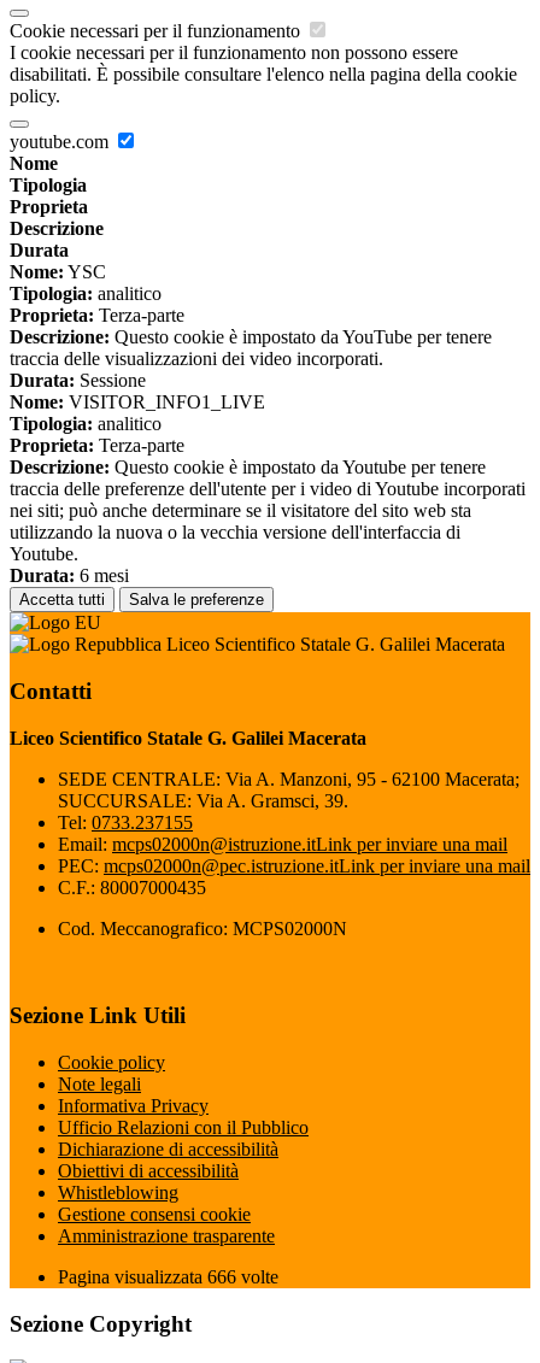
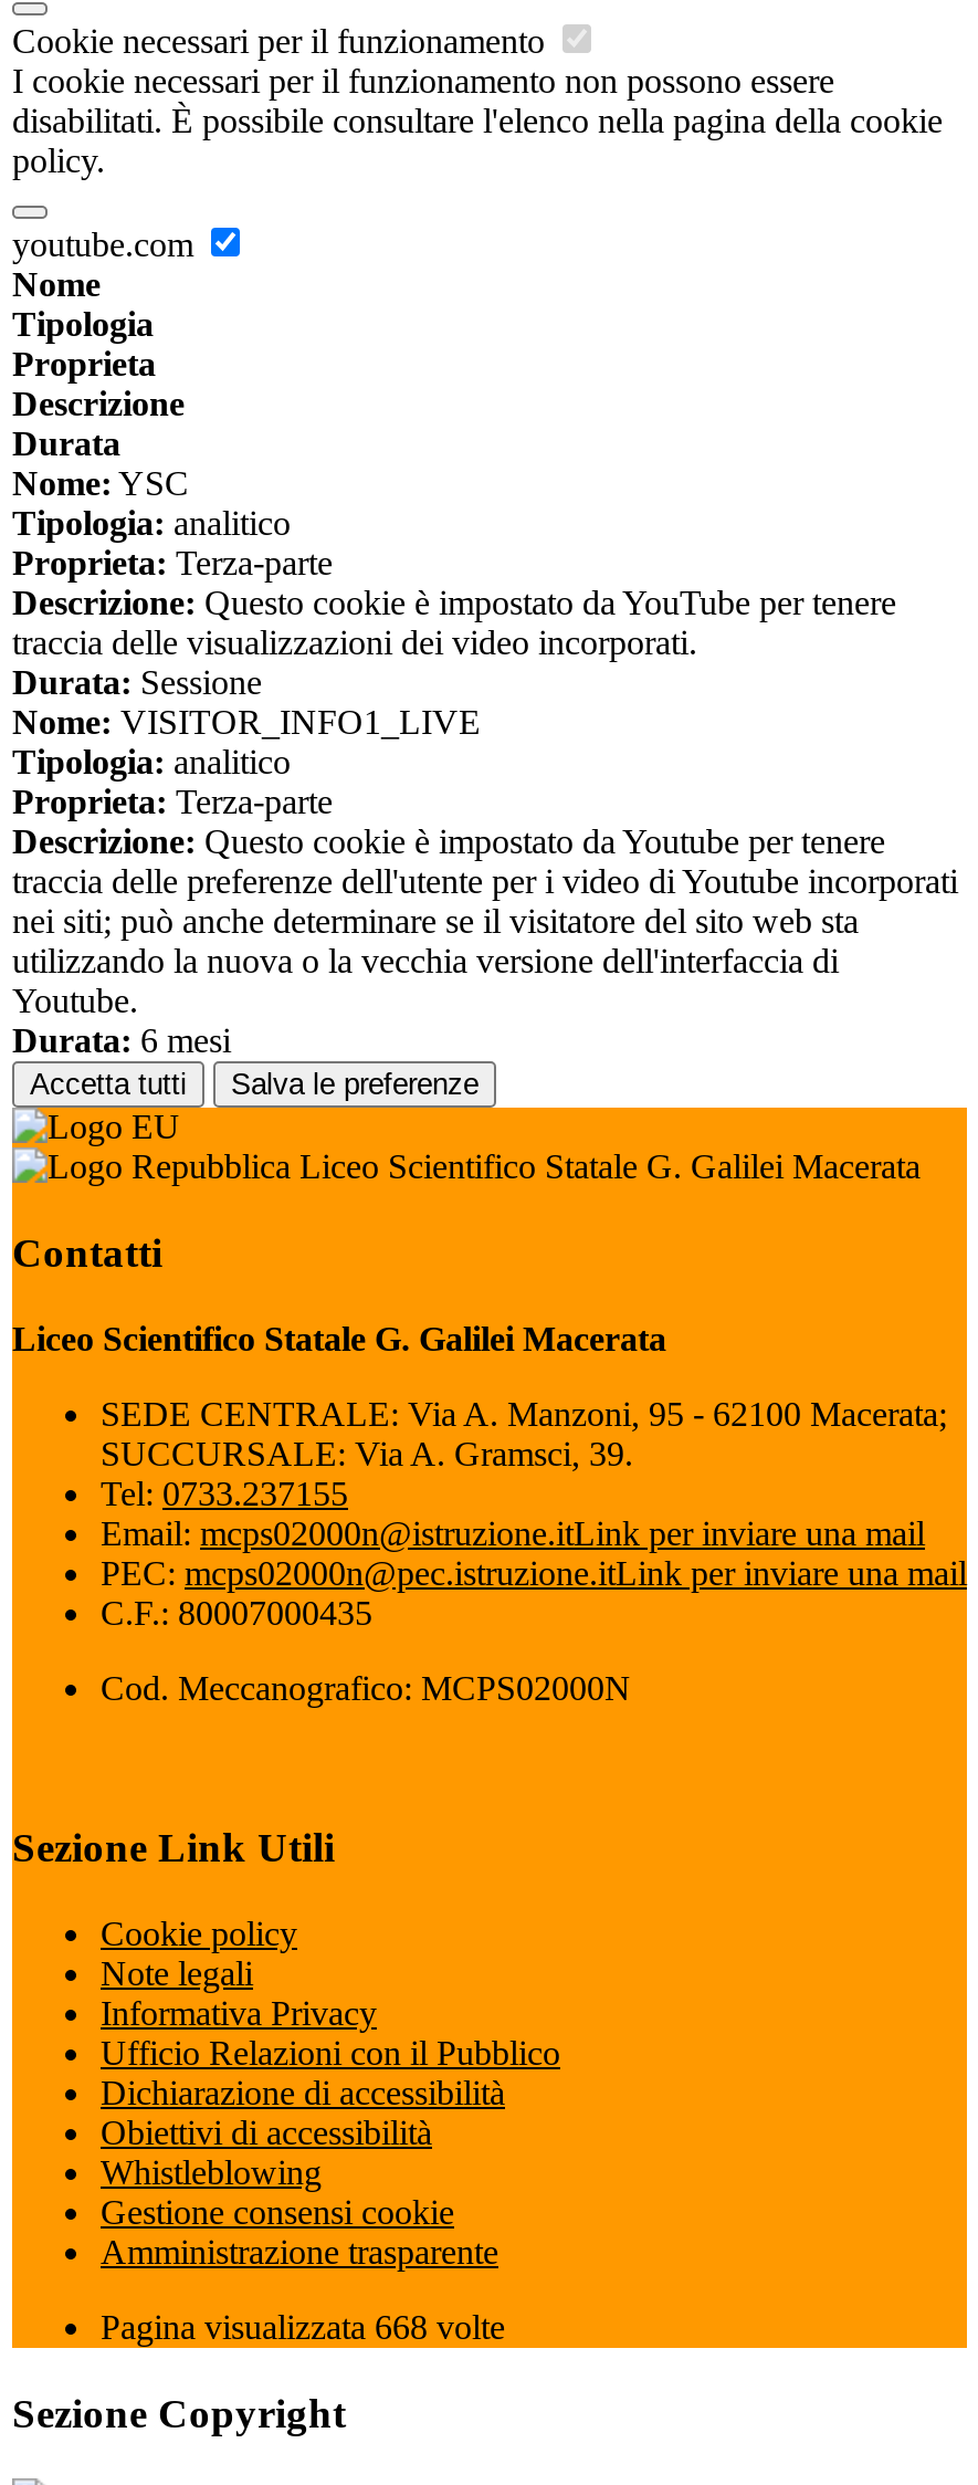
- Pagina visualizzata 666 volte
+ Pagina visualizzata 668 volte
